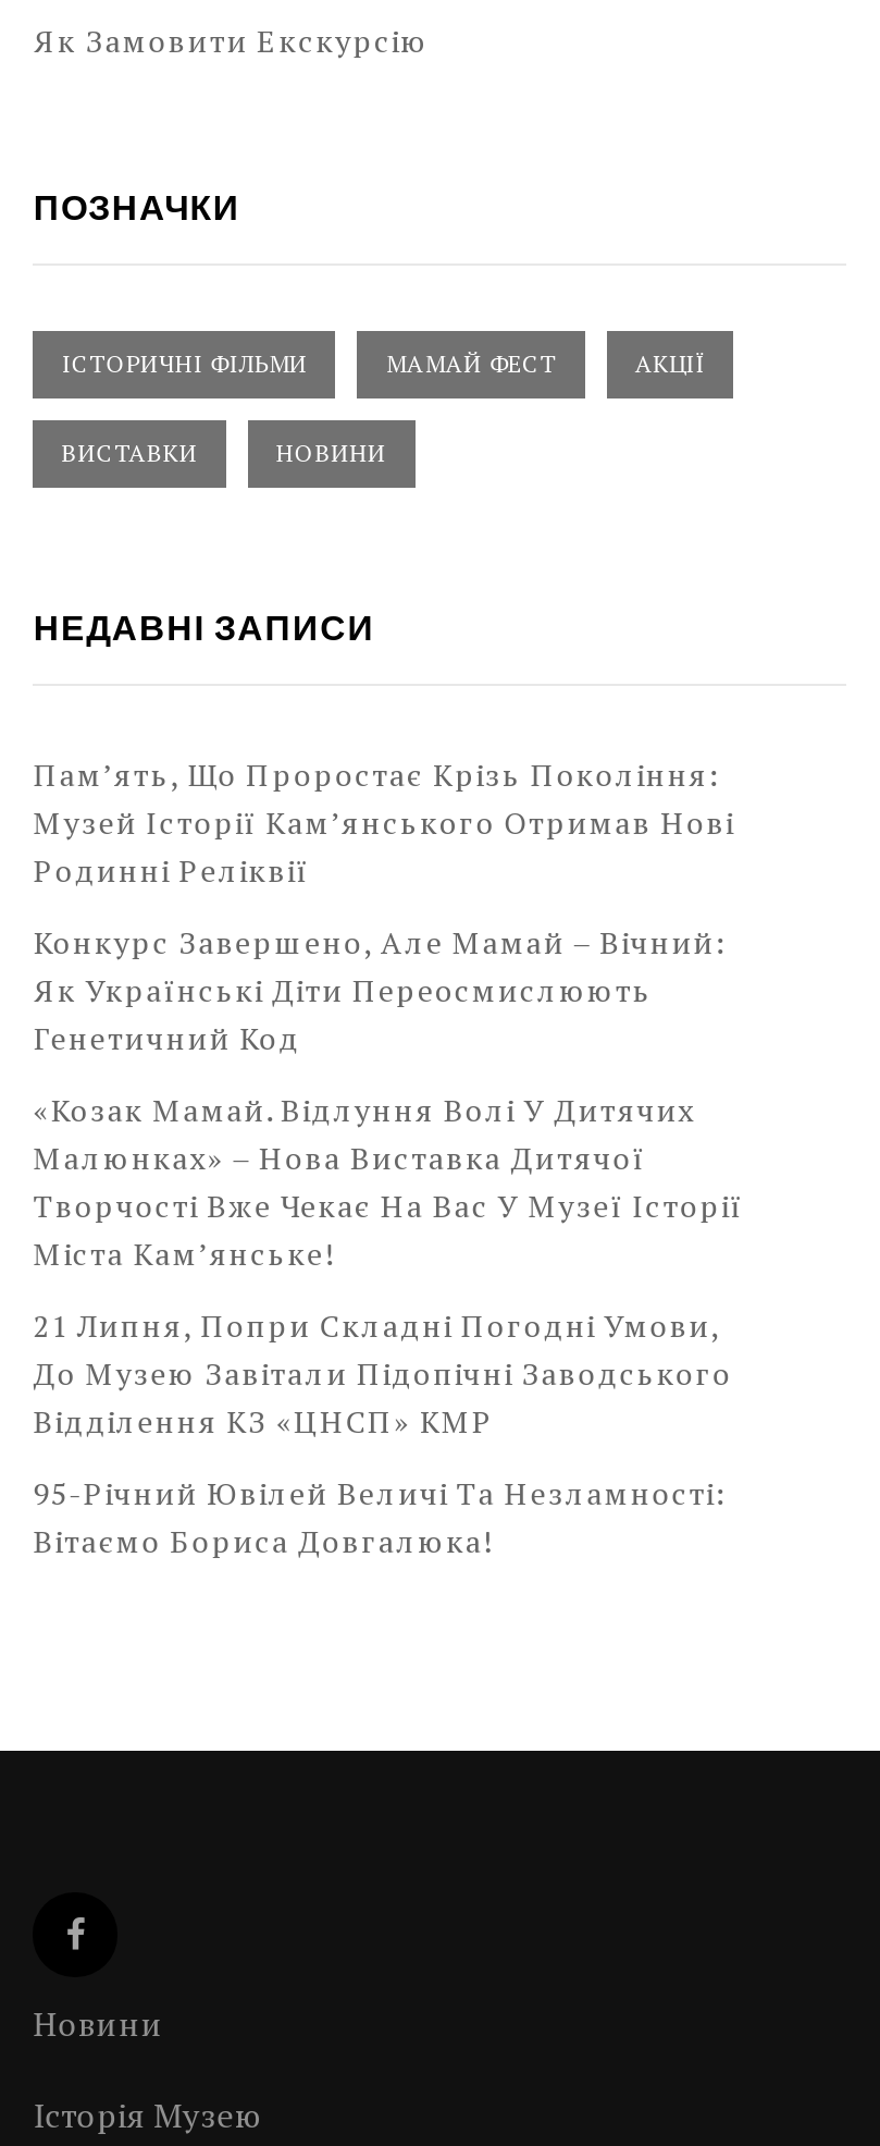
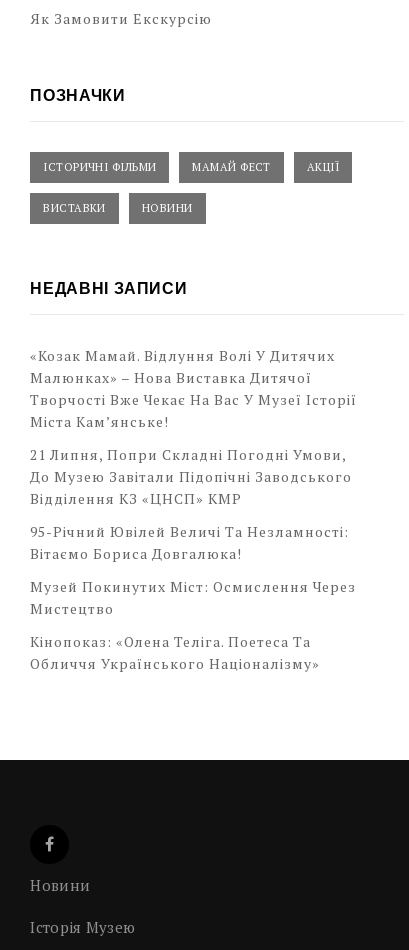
- Пам’ять, Що Проростає Крізь Покоління:
- Музей Історії Кам’янського Отримав Нові
- Родинні Реліквії
- Конкурс Завершено, Але Мамай – Вічний:
- Як Українські Діти Переосмислюють
- Генетичний Код

moved up: «Козак Мамай. Відлуння Волі У Дитячих | Малюнках» – Нова Виставка Дитячої | Творчості Вже Чекає На Вас У Музеї Історії | ... | 95-Річний Ювілей Величі Та Незламності: | Вітаємо Бориса Довгалюка!

+ Музей Покинутих Міст: Осмислення Через
+ Мистецтво
+ Кінопоказ: «Олена Теліга. Поетеса Та
+ Обличчя Українського Націоналізму»
